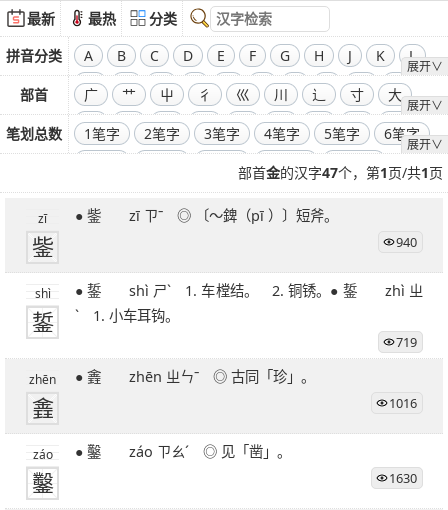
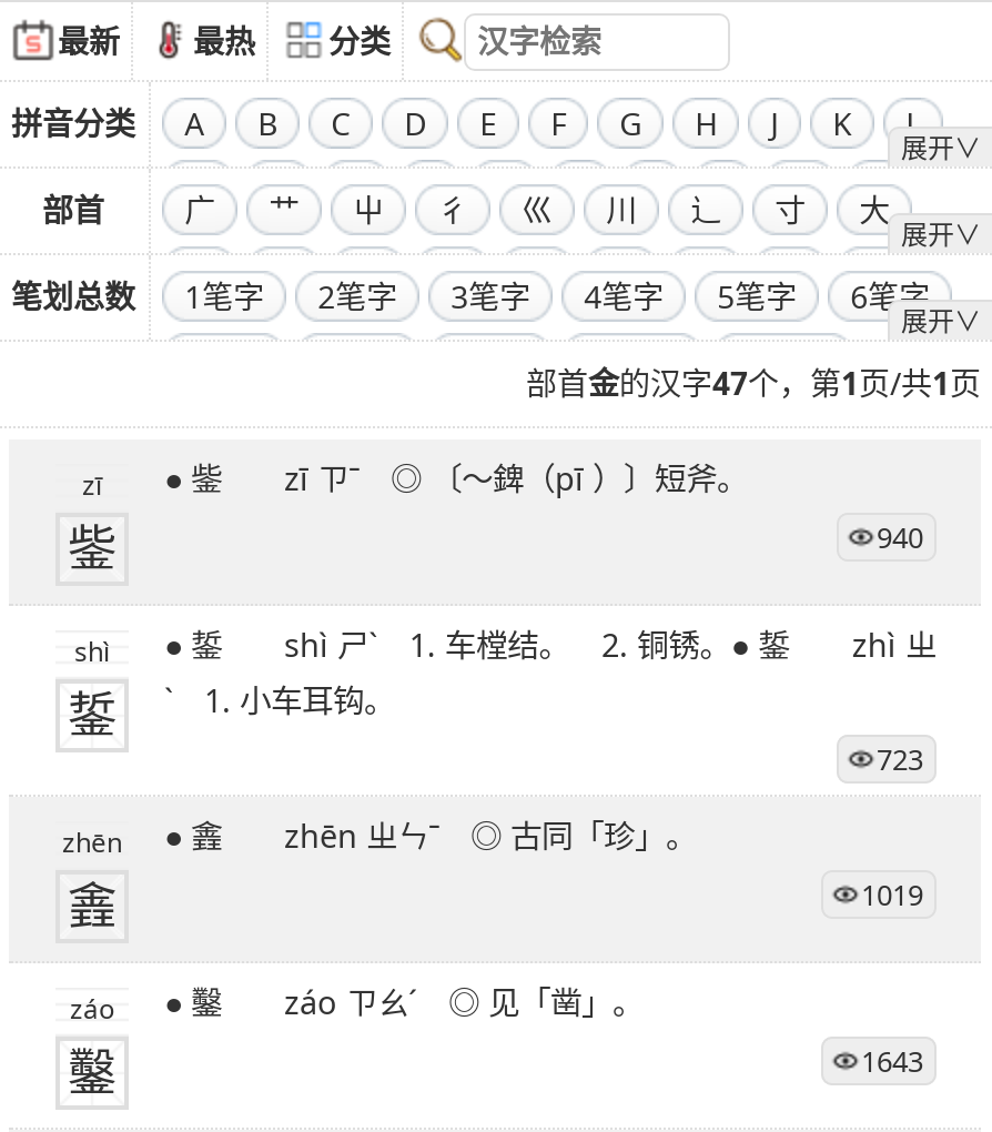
- 719
+ 723

- 1016
+ 1019

- 1630
+ 1643
